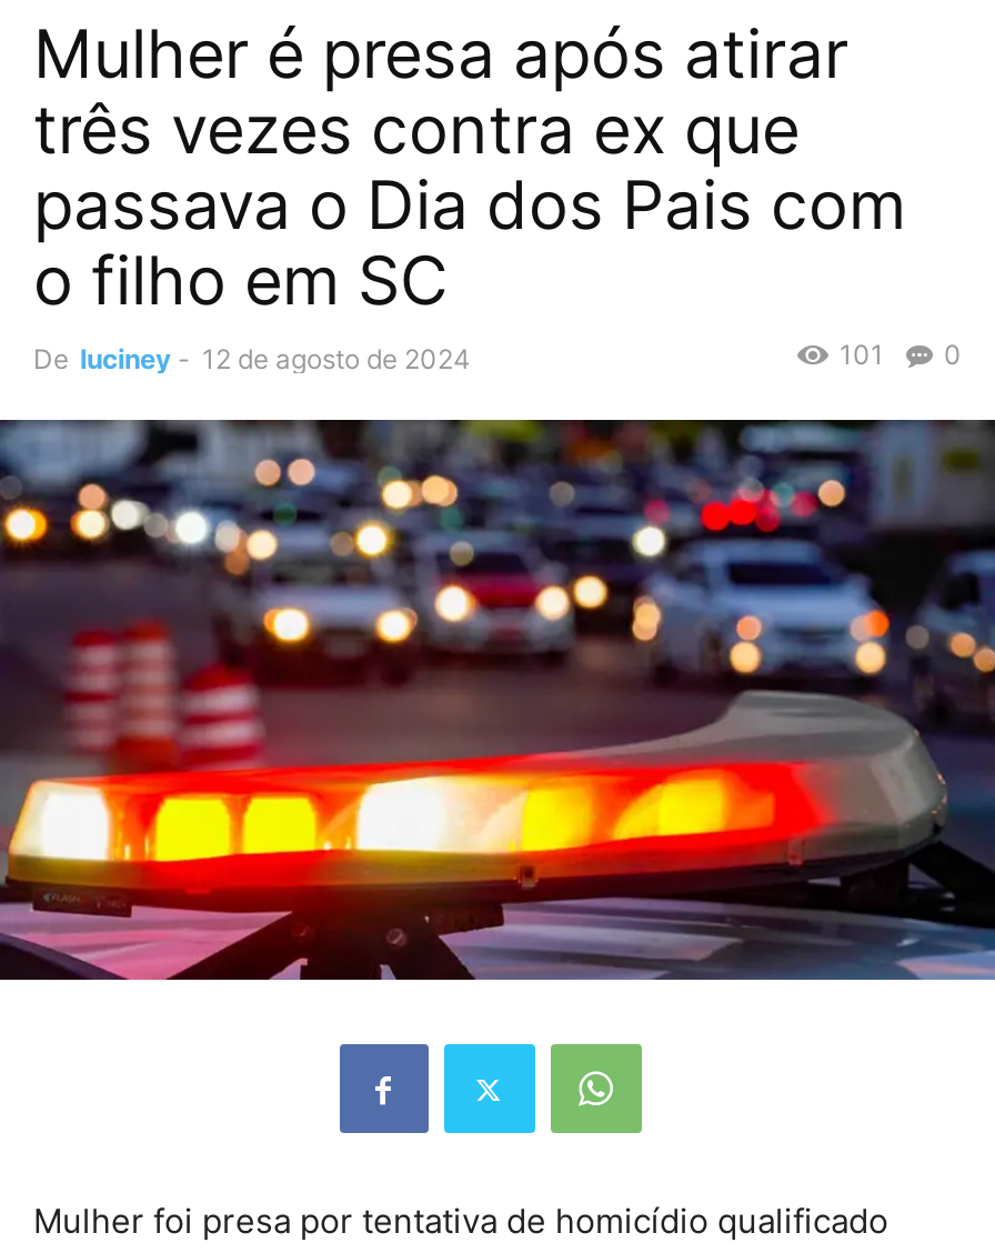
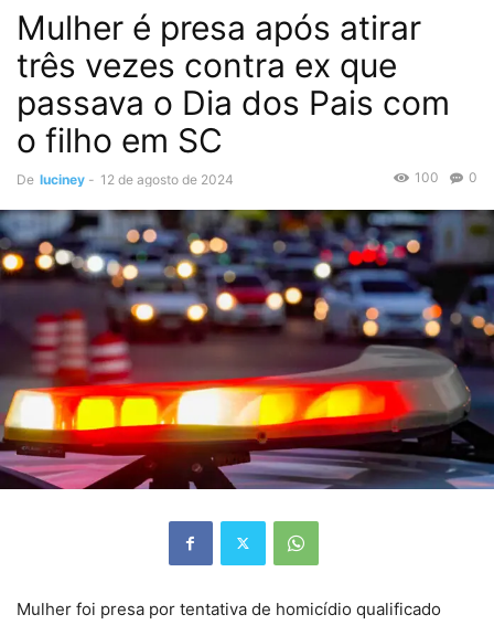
- 101 0
+ 100 0
